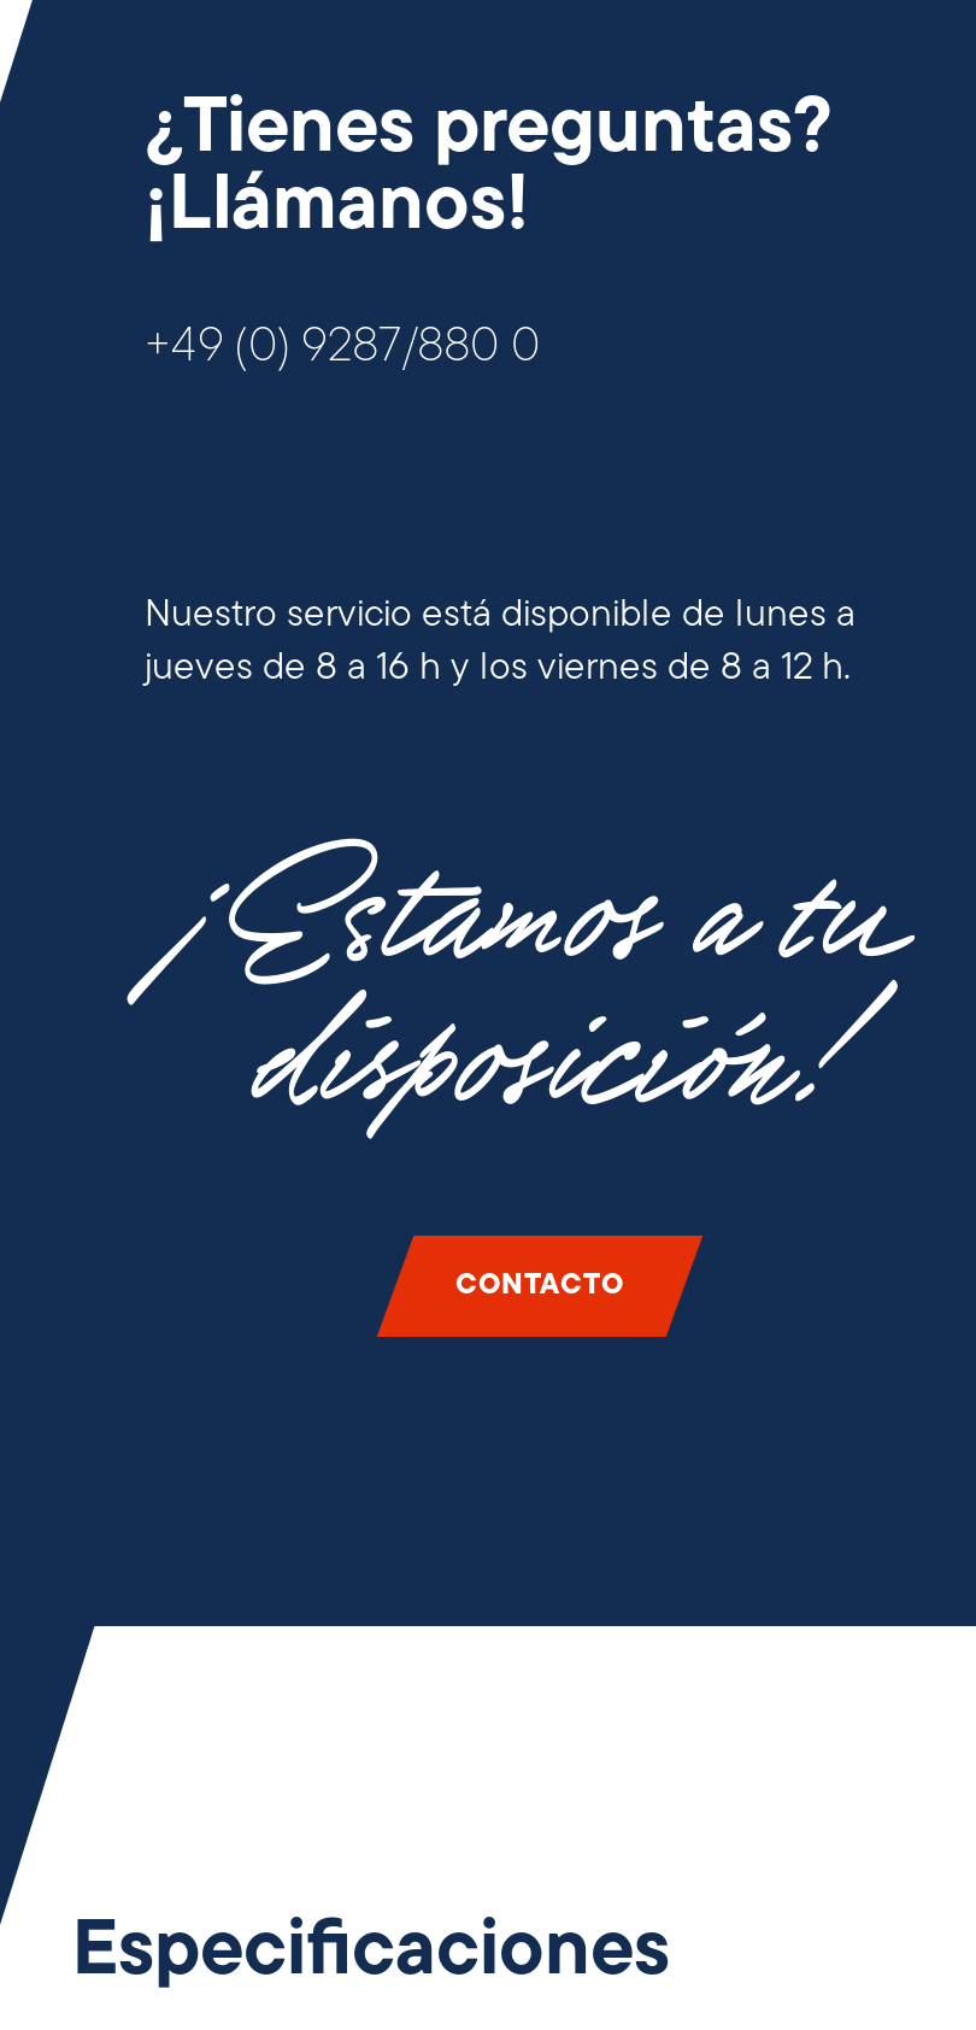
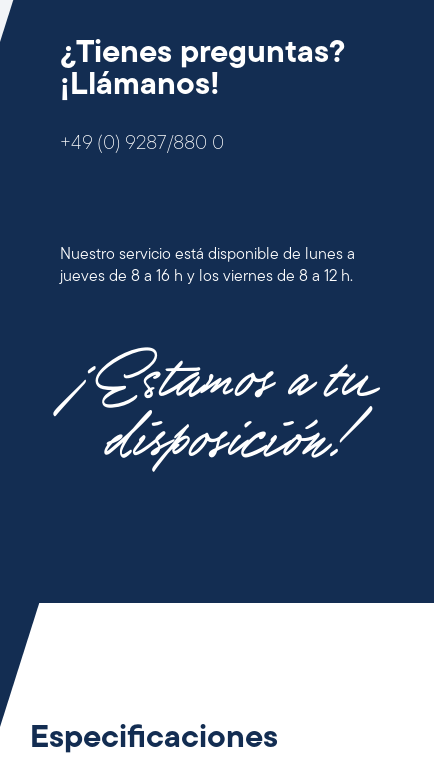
- [image]
- CONTACTO
